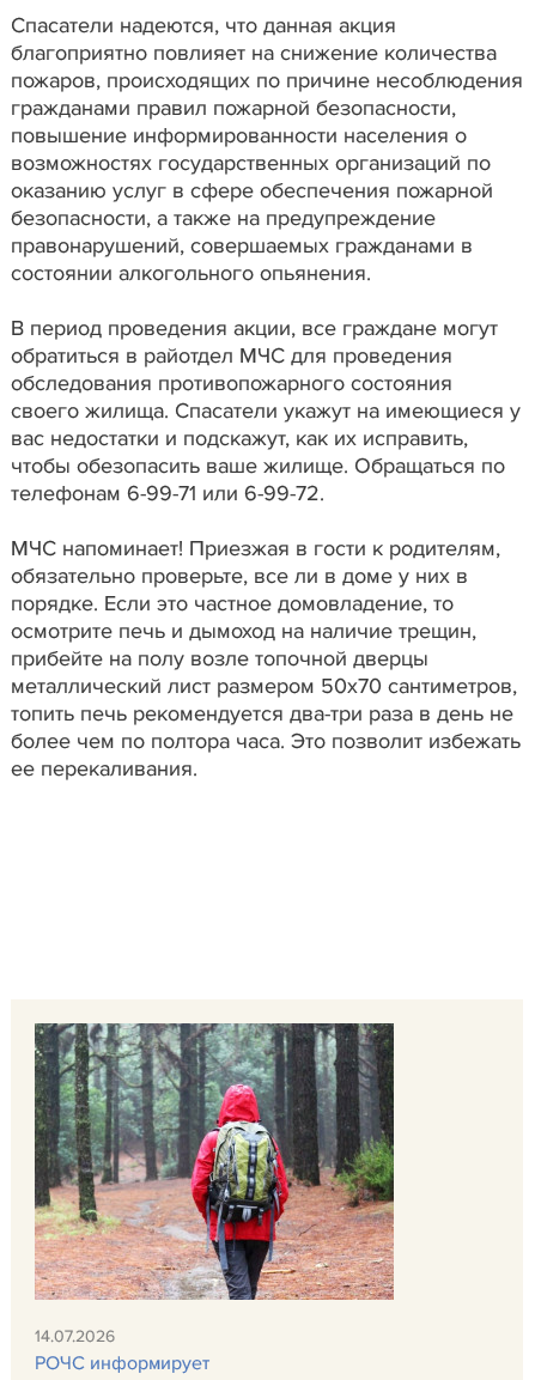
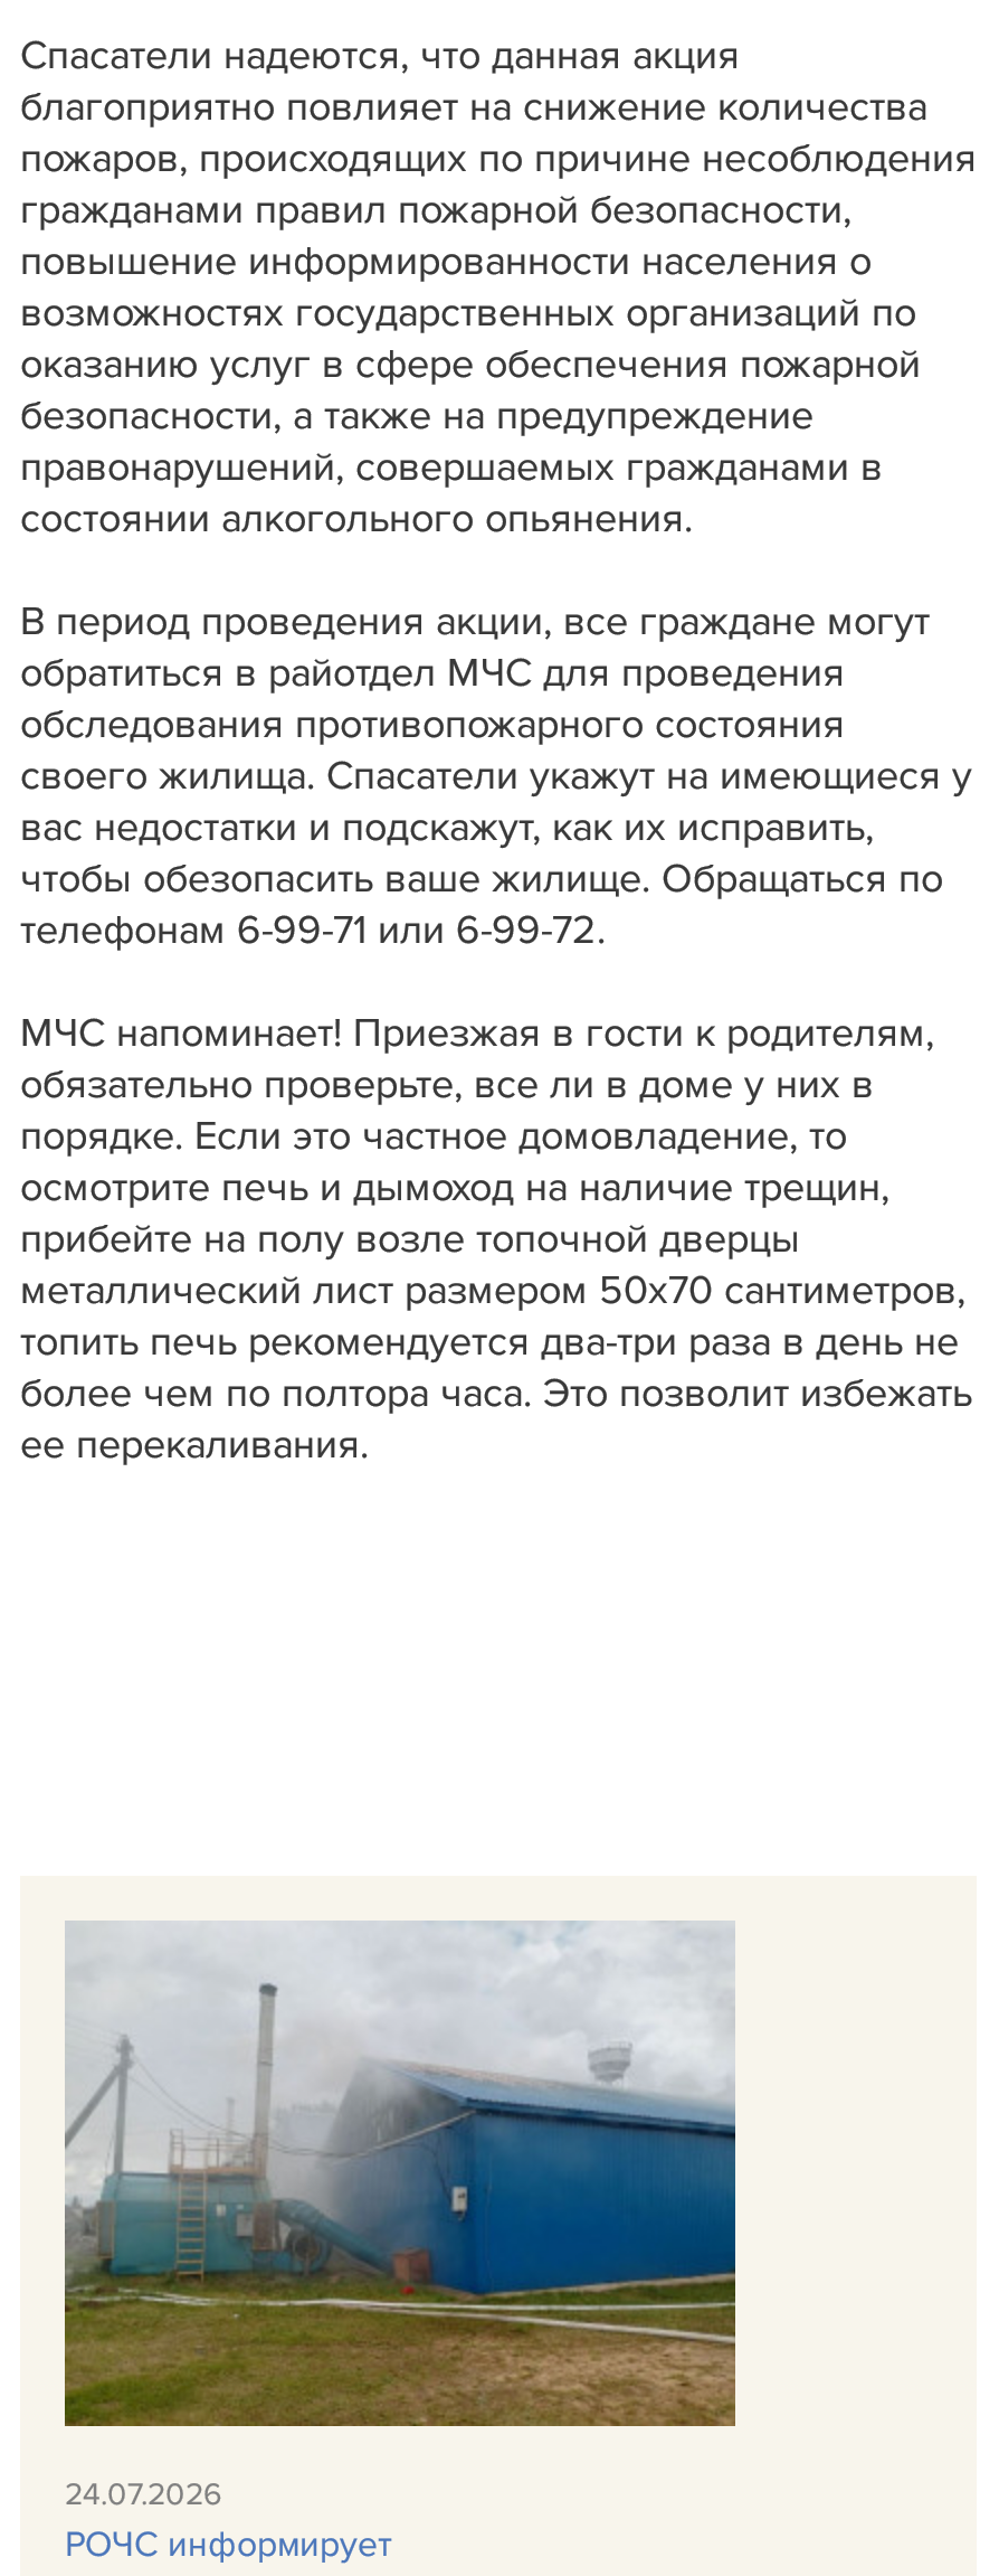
- [image]
- 14.07.2026
+ [image]
+ 24.07.2026
